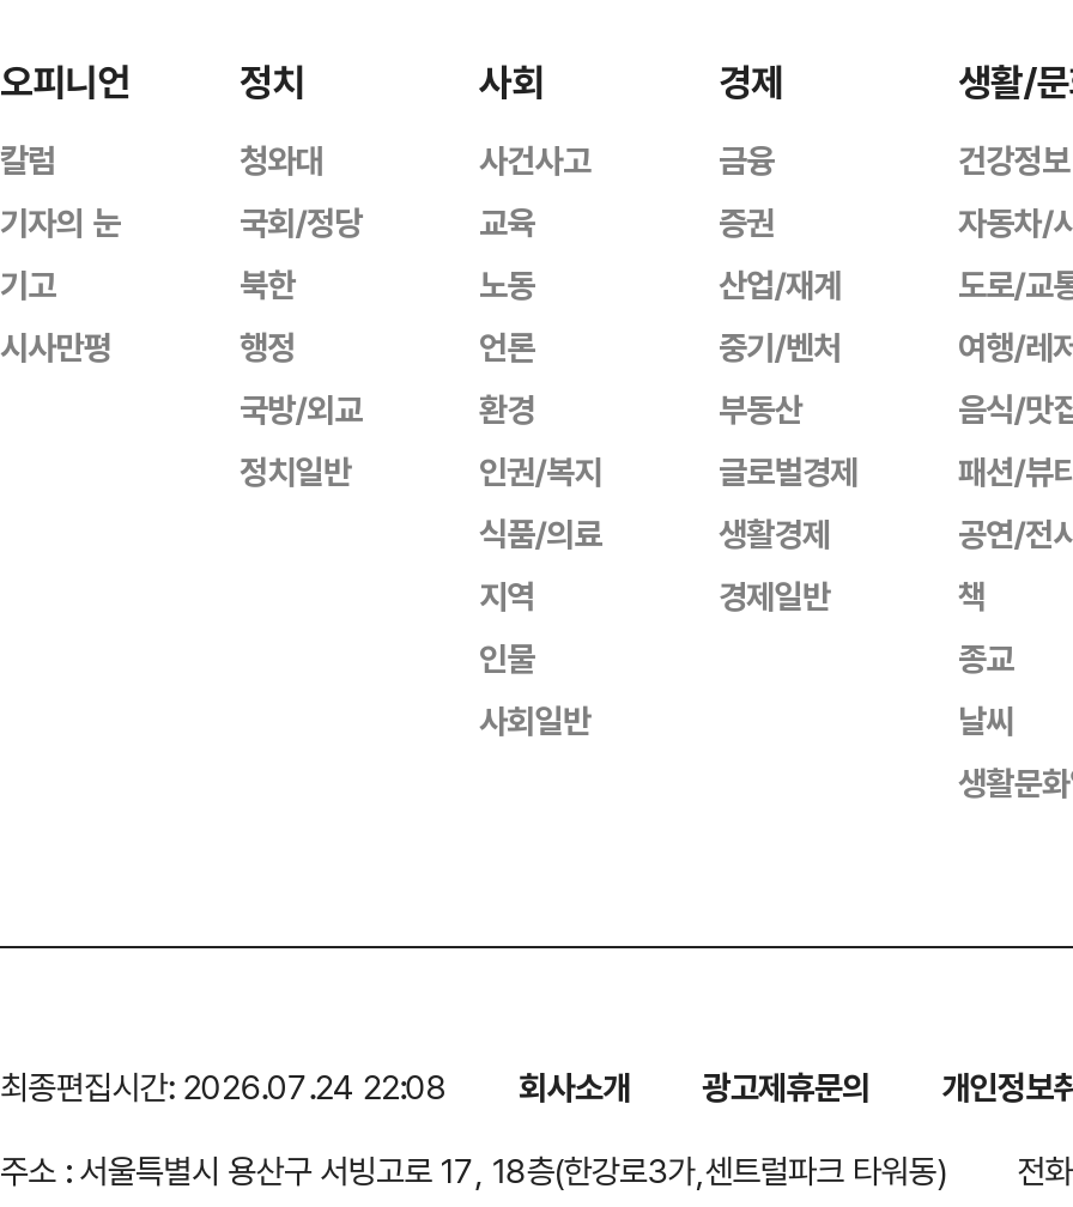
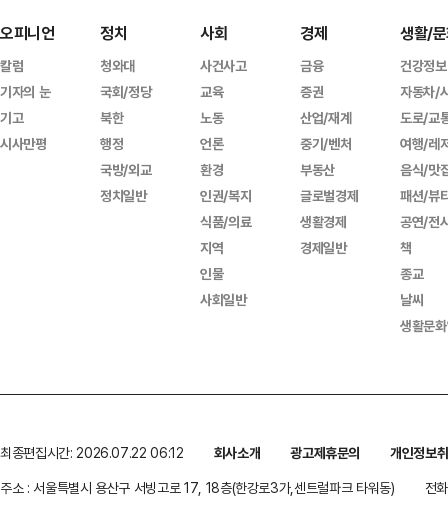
- 최종편집시간: 2026.07.24 22:08
+ 최종편집시간: 2026.07.22 06:12
